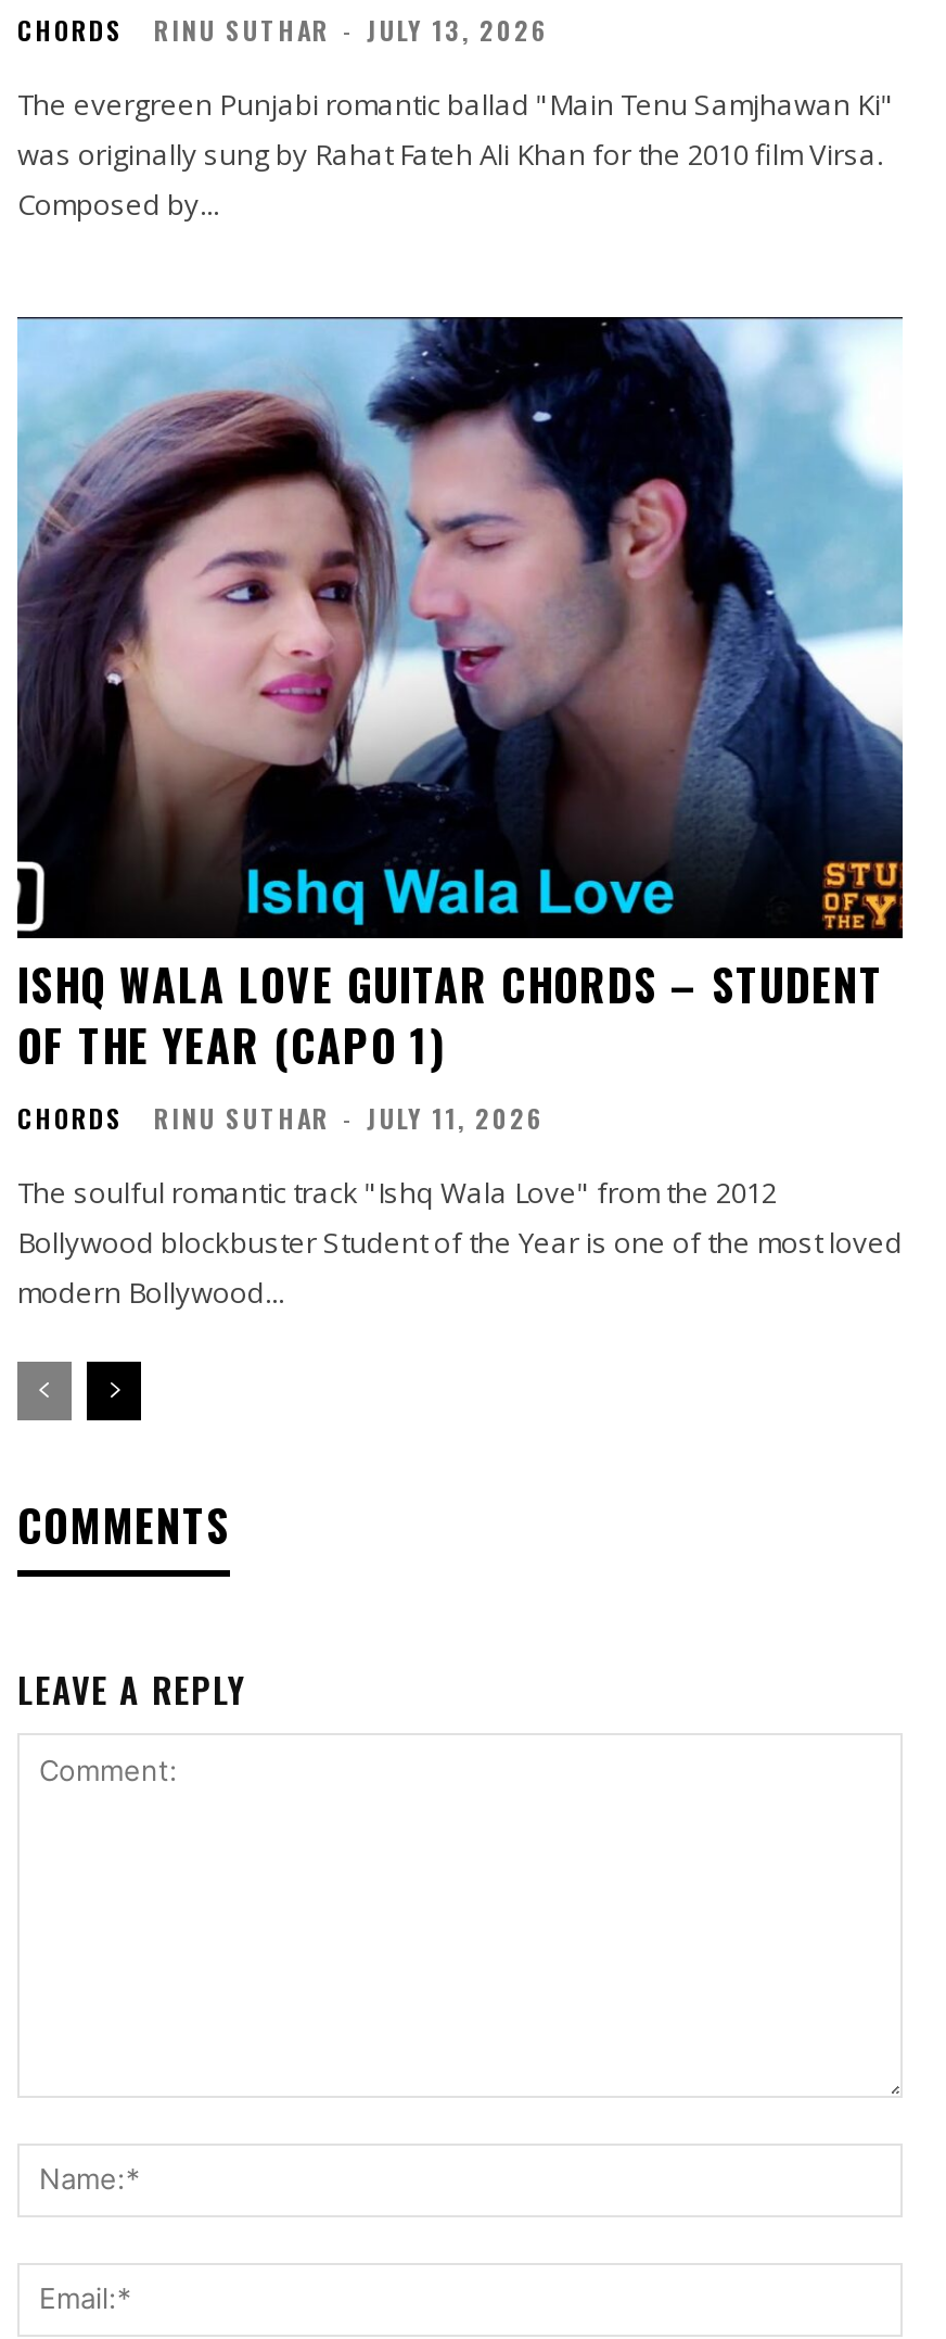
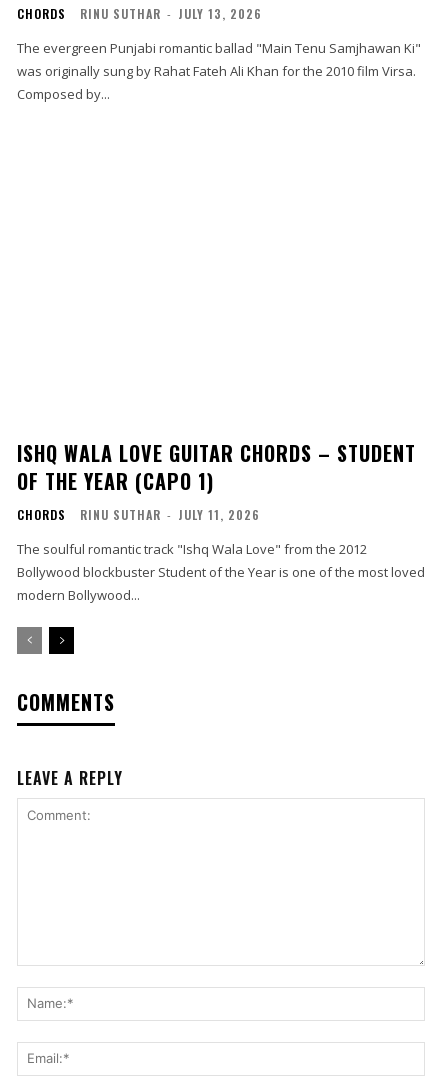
- [image]
